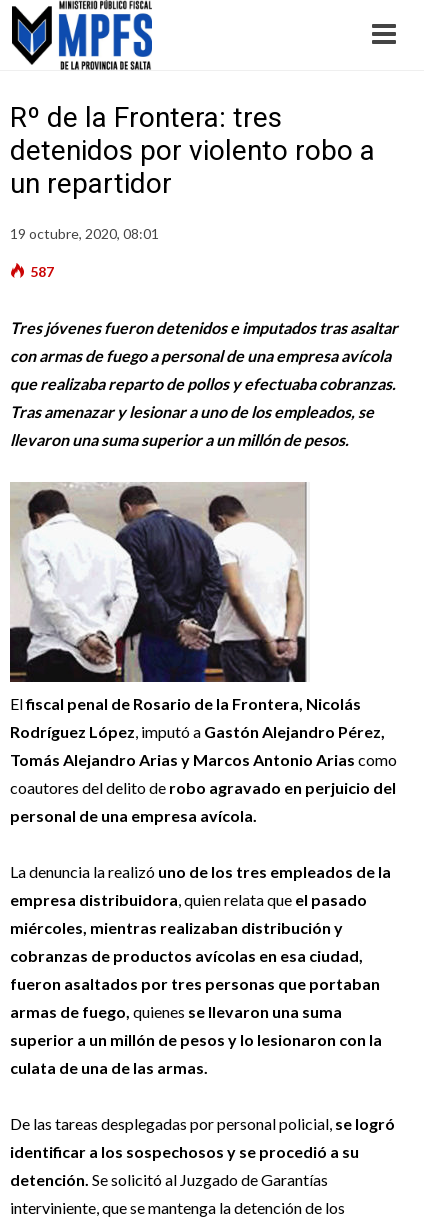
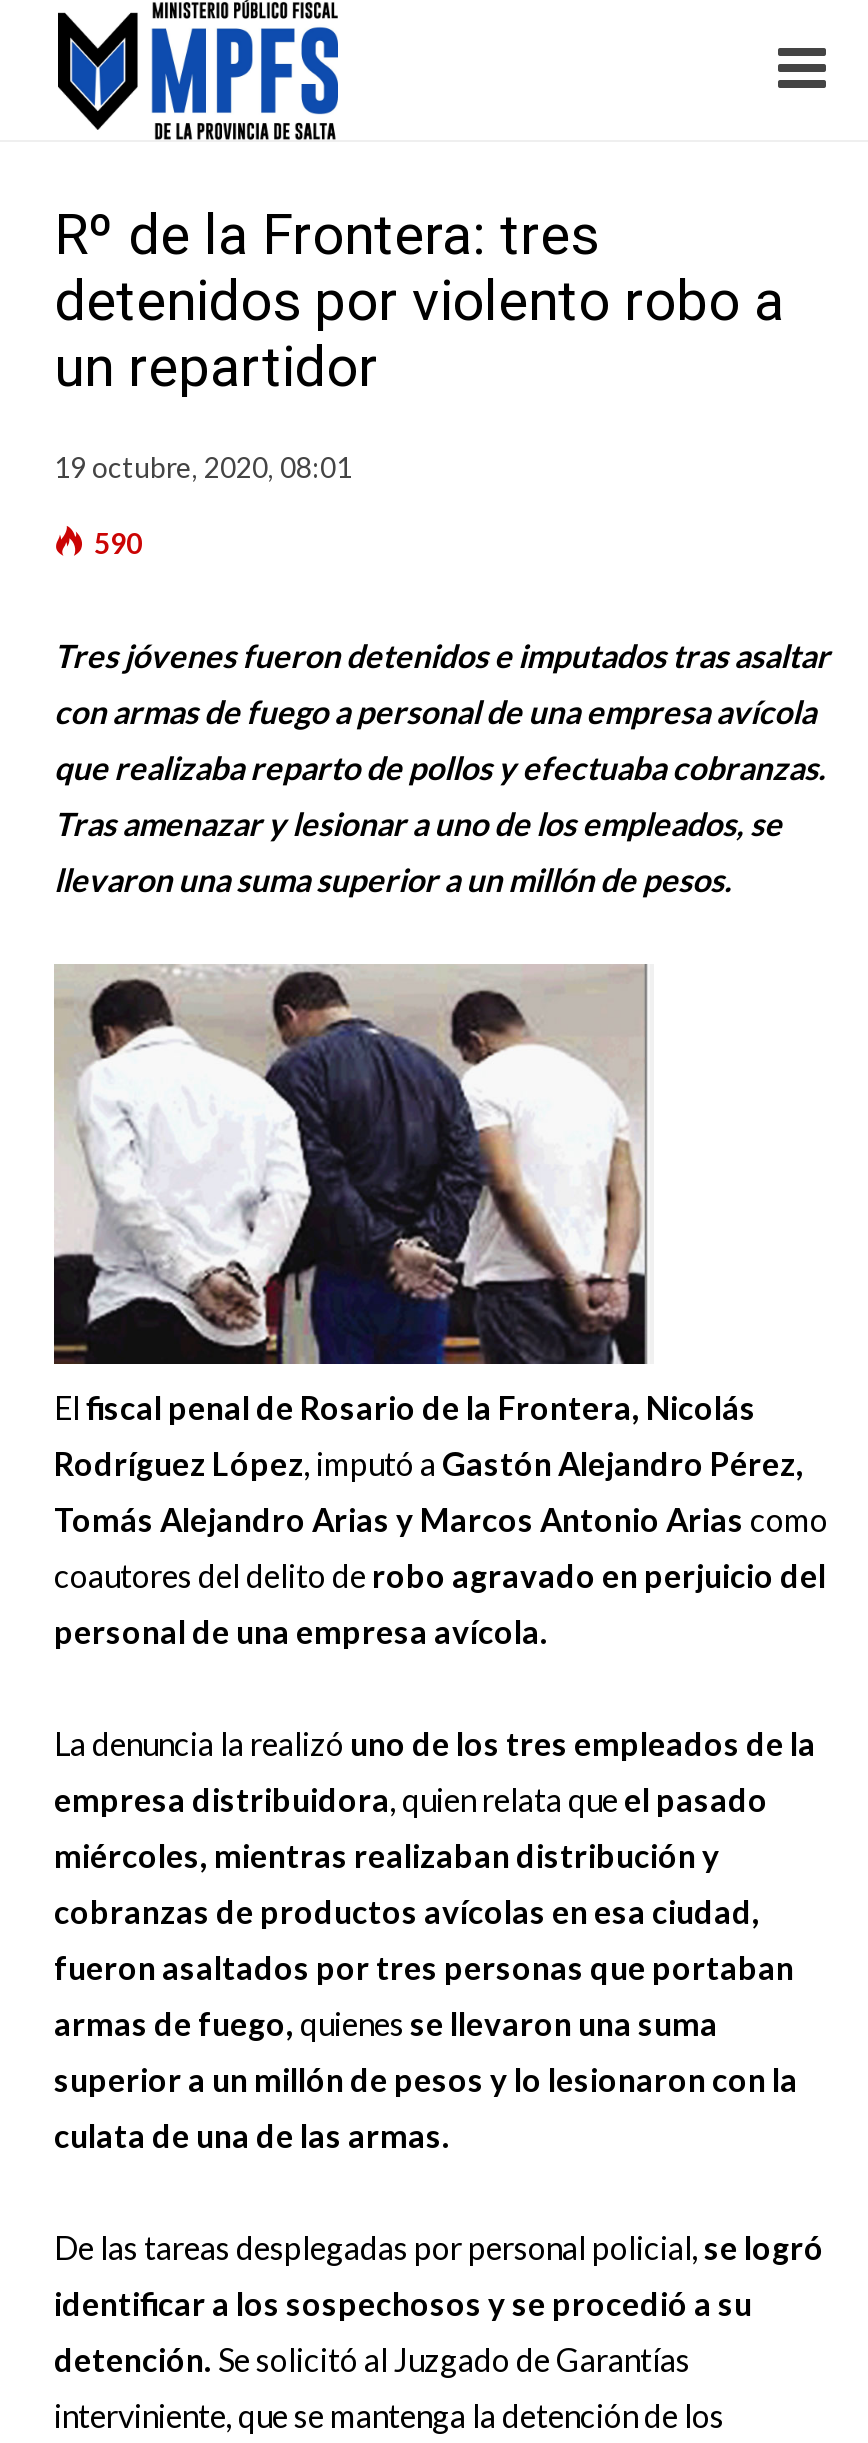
- 587
+ 590
